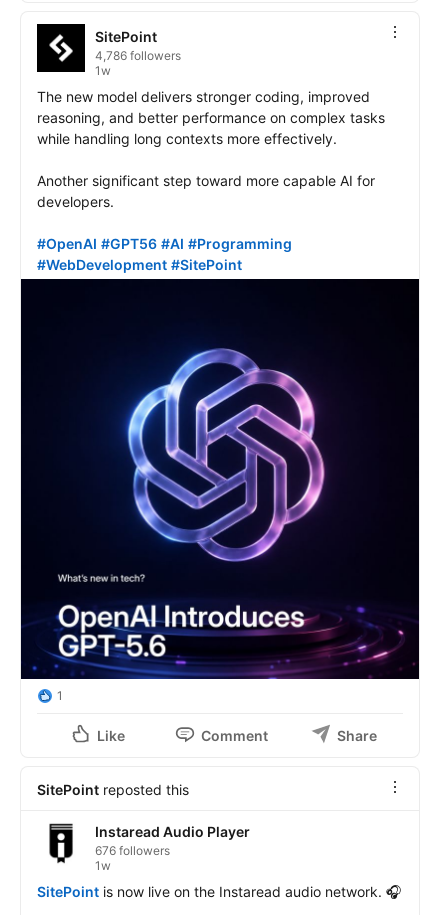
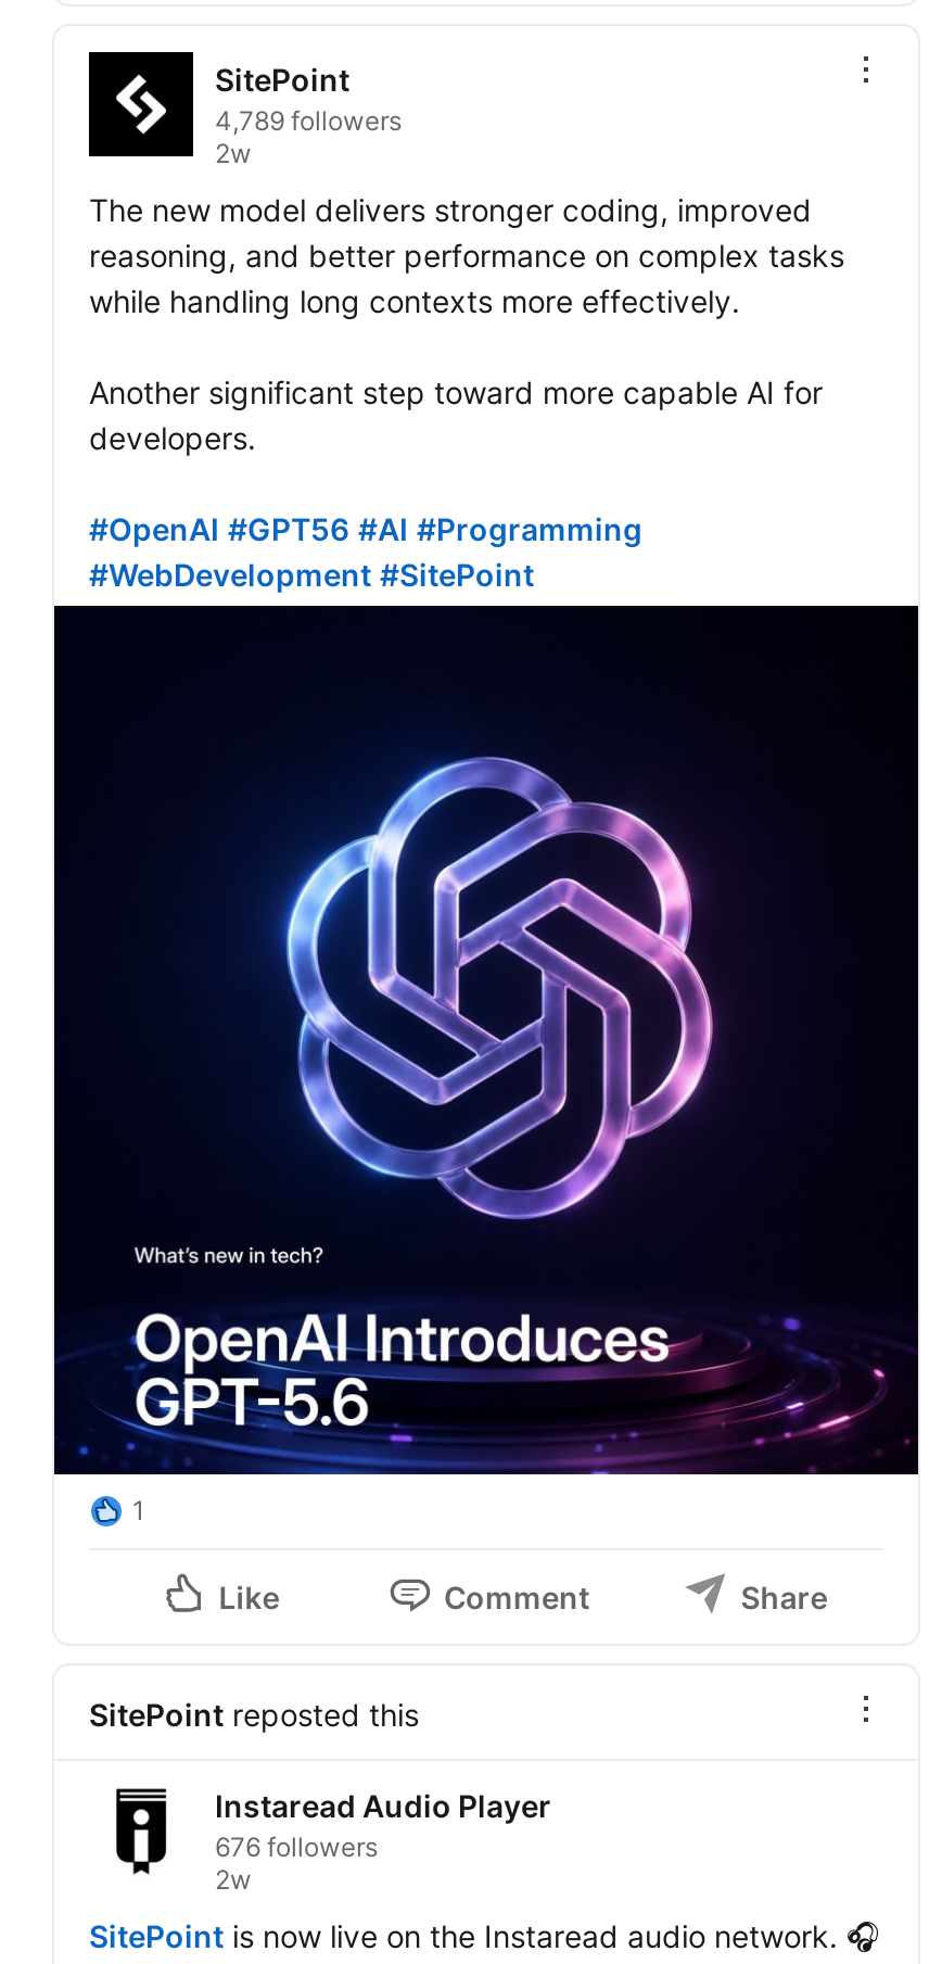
- 4,786 followers
- 1w
+ 4,789 followers
+ 2w

- 1w
+ 2w
